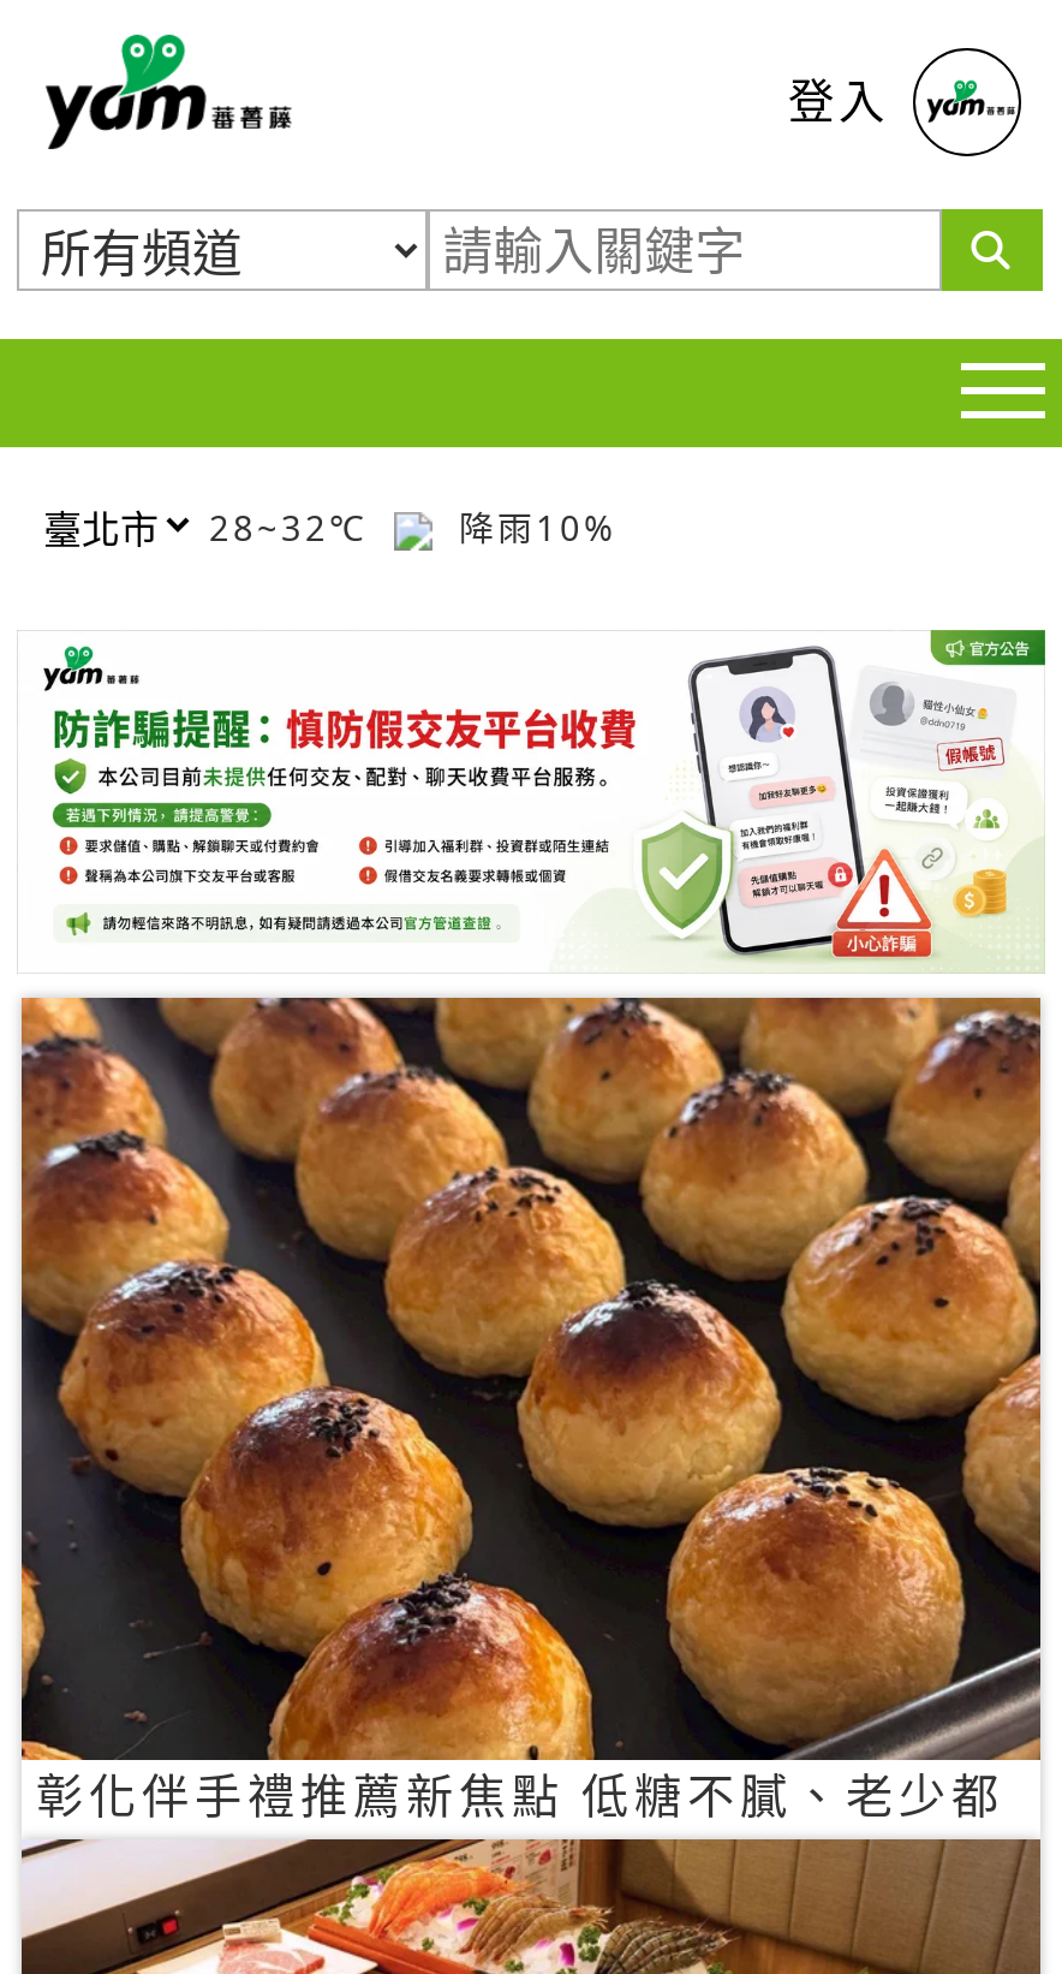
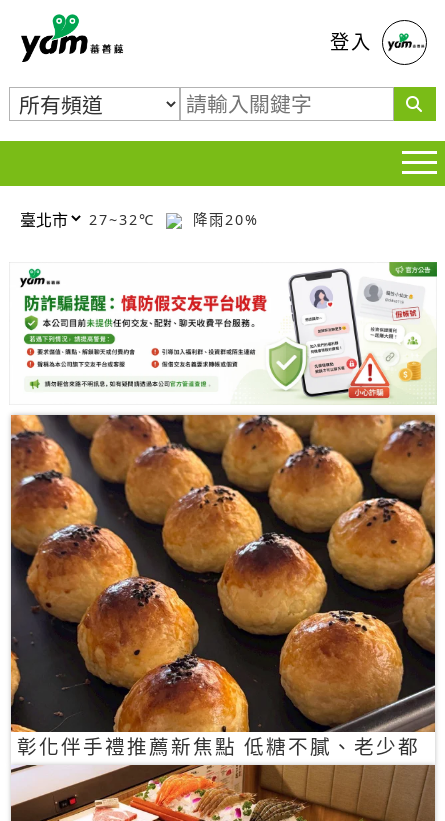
- 28~32℃
+ 27~32℃

- 降雨10%
+ 降雨20%
